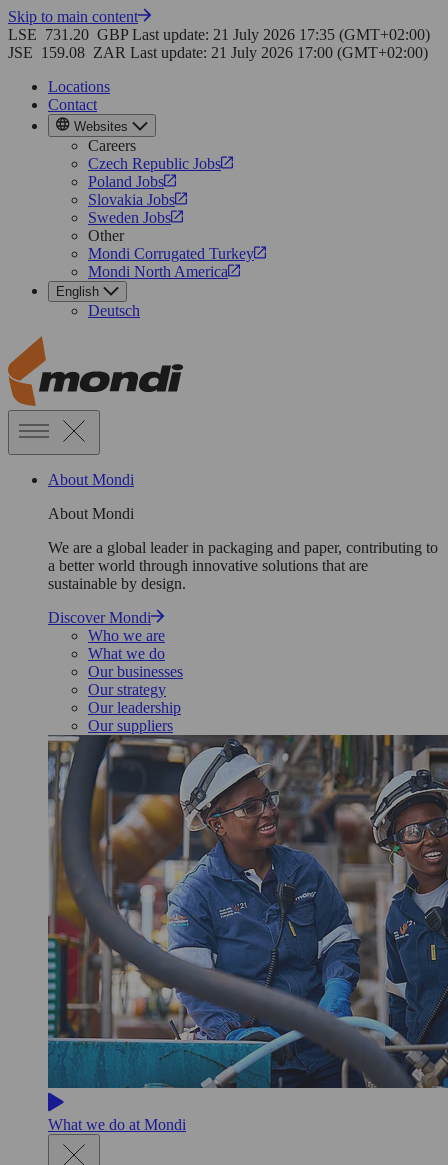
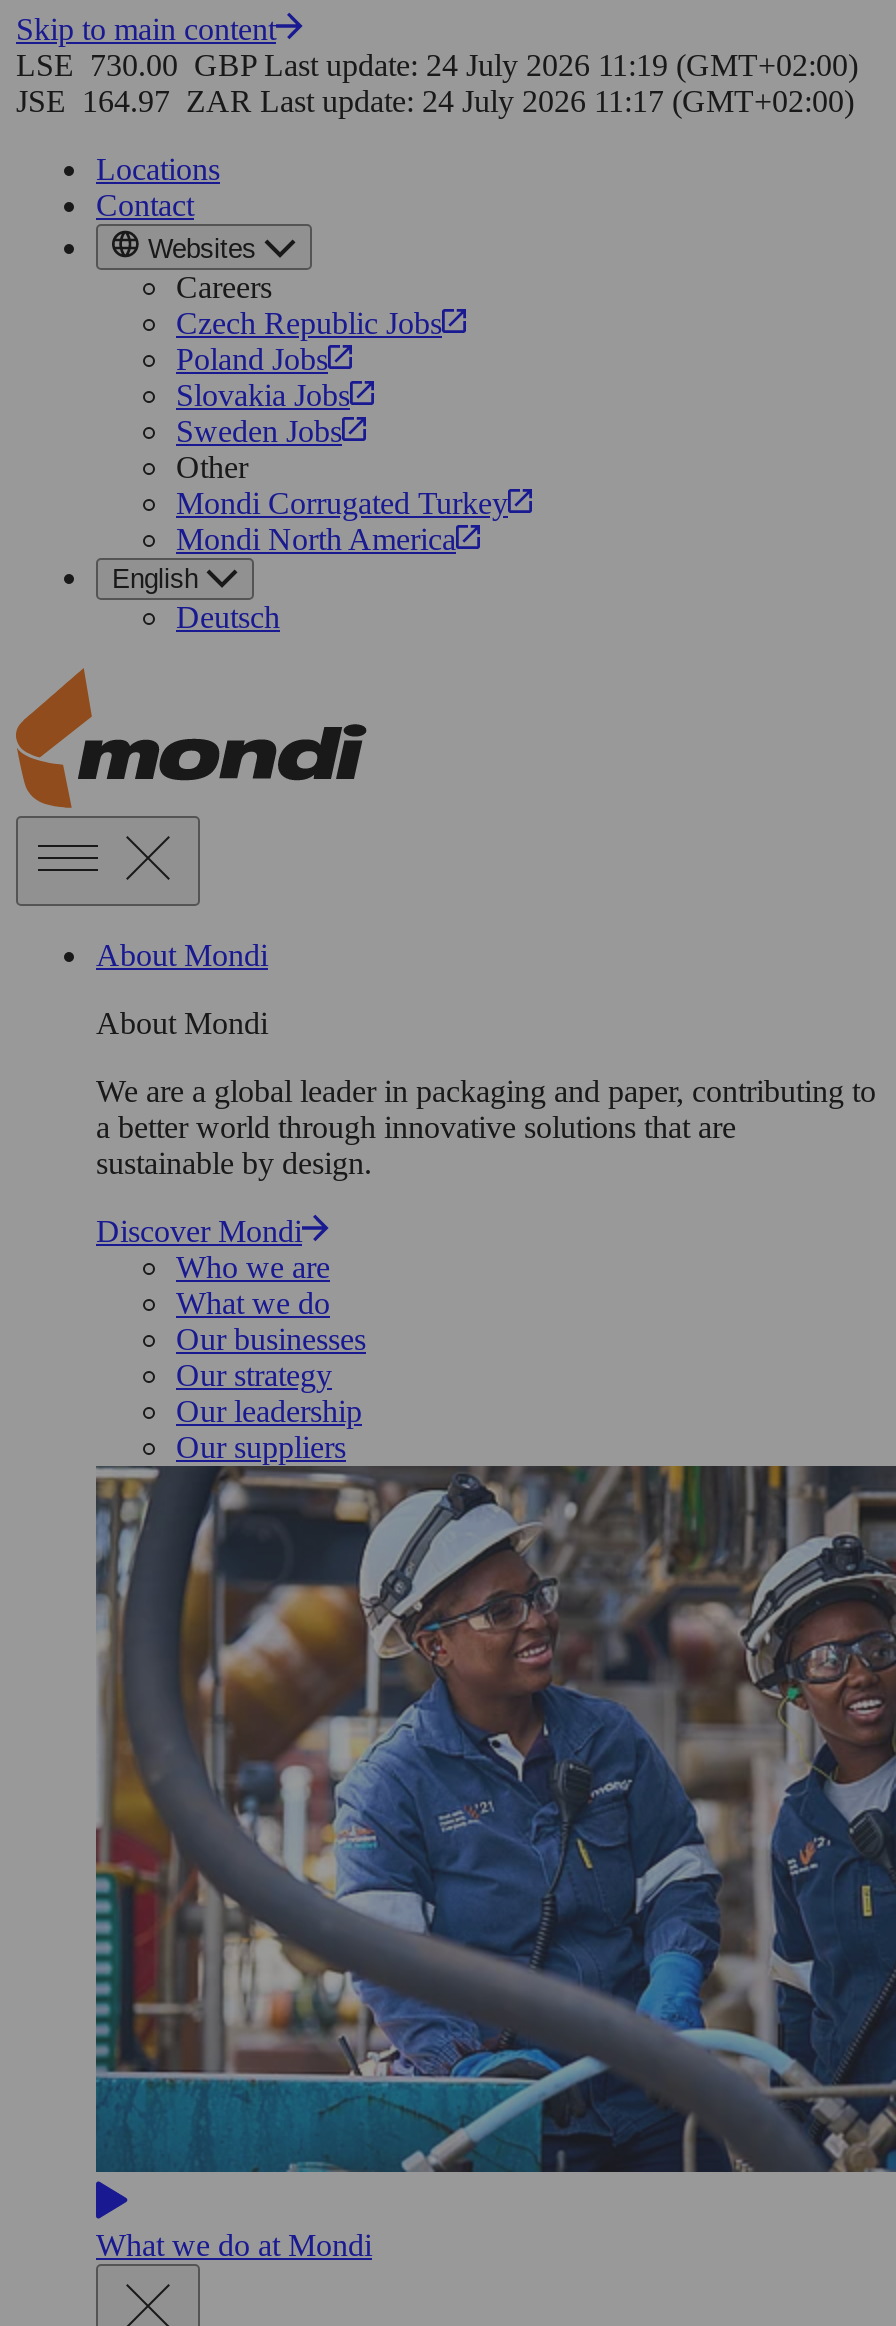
- LSE 731.20 GBP Last update: 21 July 2026 17:35 (GMT+02:00)
+ LSE 730.00 GBP Last update: 24 July 2026 11:19 (GMT+02:00)

- JSE 159.08 ZAR Last update: 21 July 2026 17:00 (GMT+02:00)
+ JSE 164.97 ZAR Last update: 24 July 2026 11:17 (GMT+02:00)
